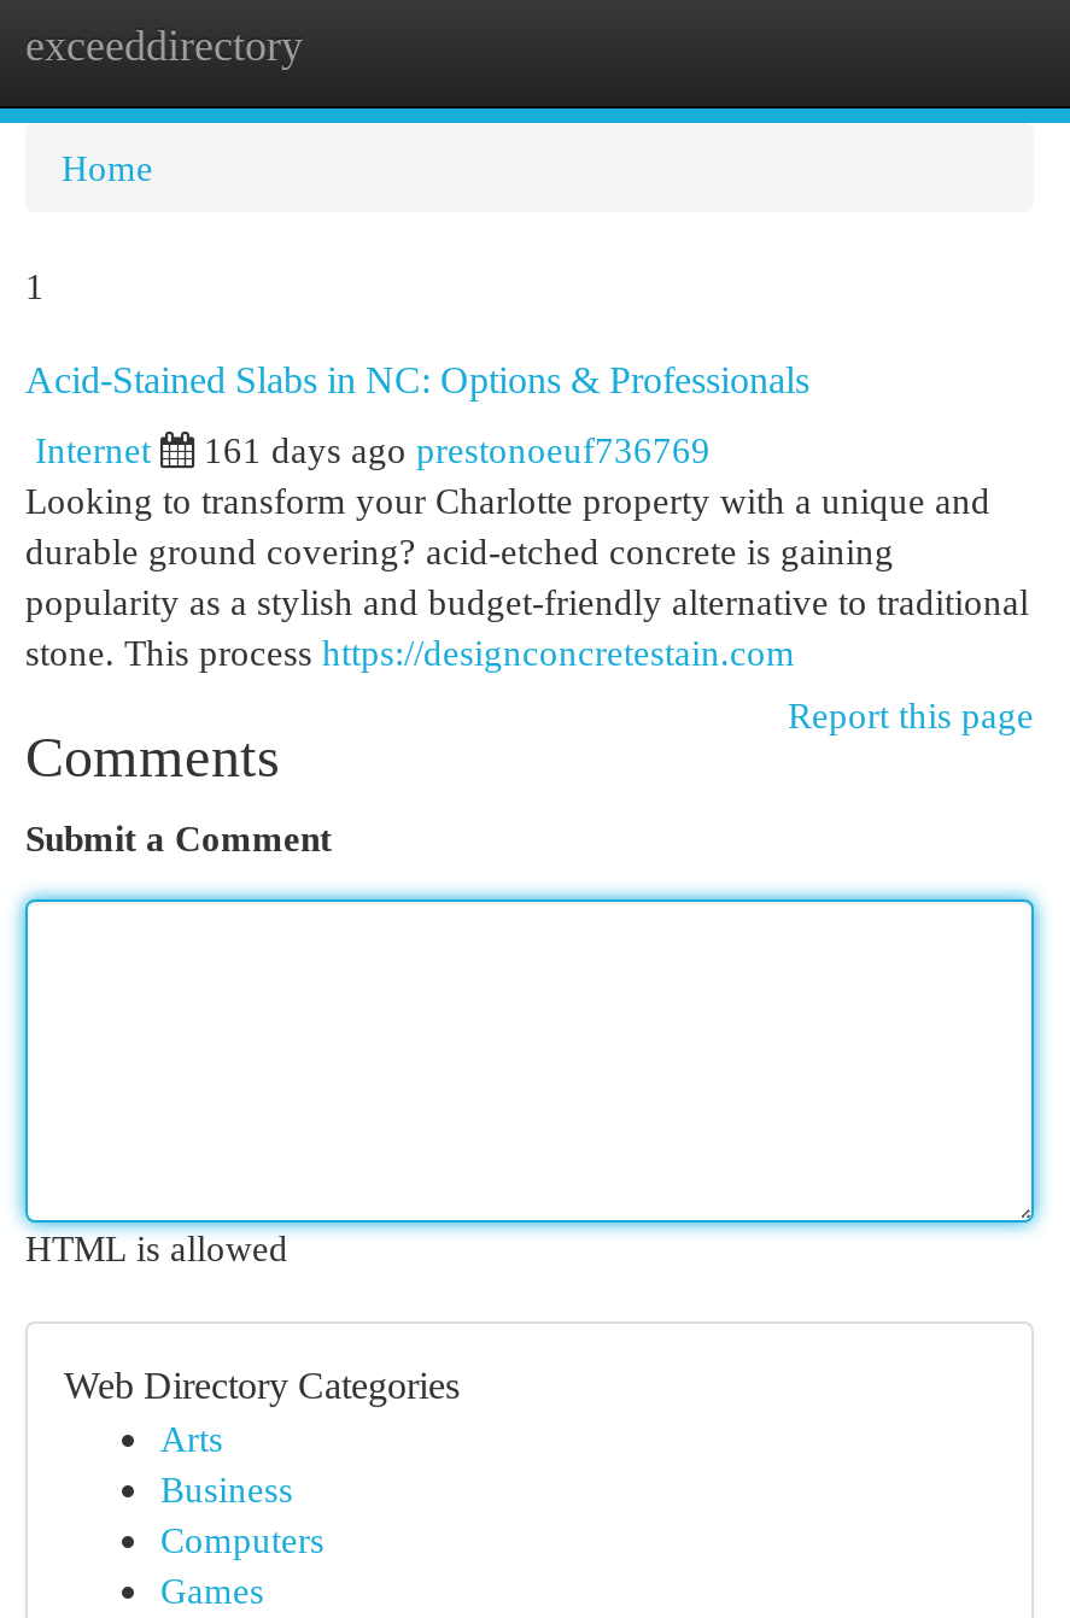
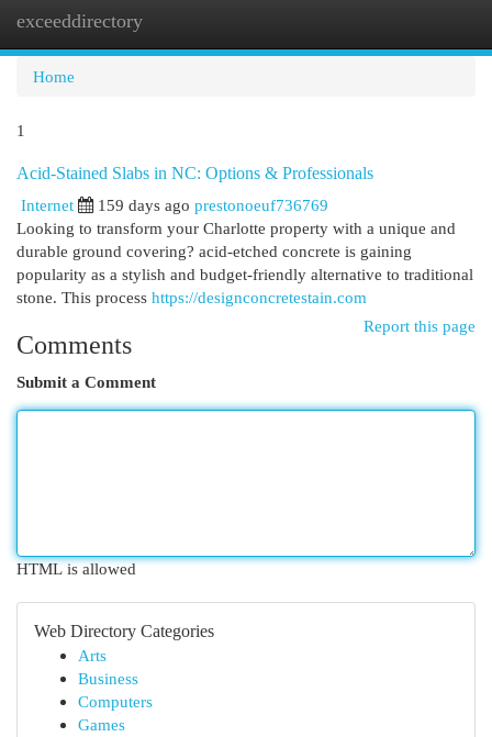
- 161 days ago prestonoeuf736769
+ 159 days ago prestonoeuf736769
